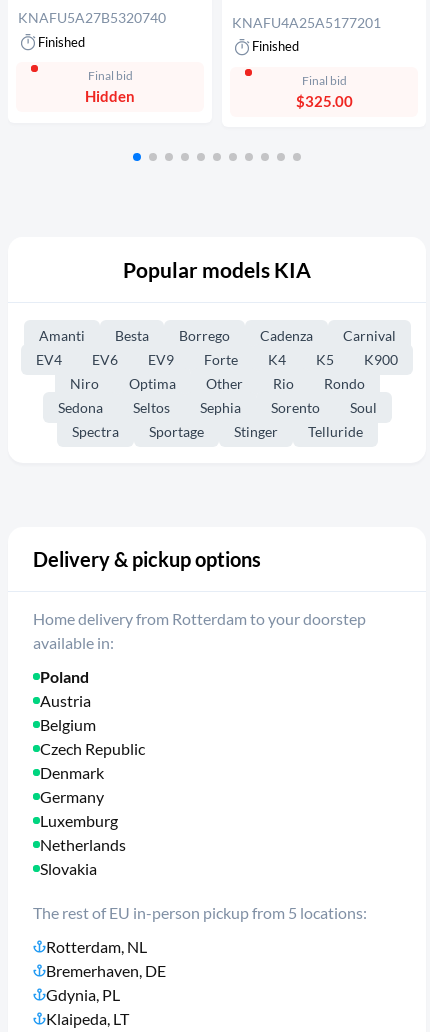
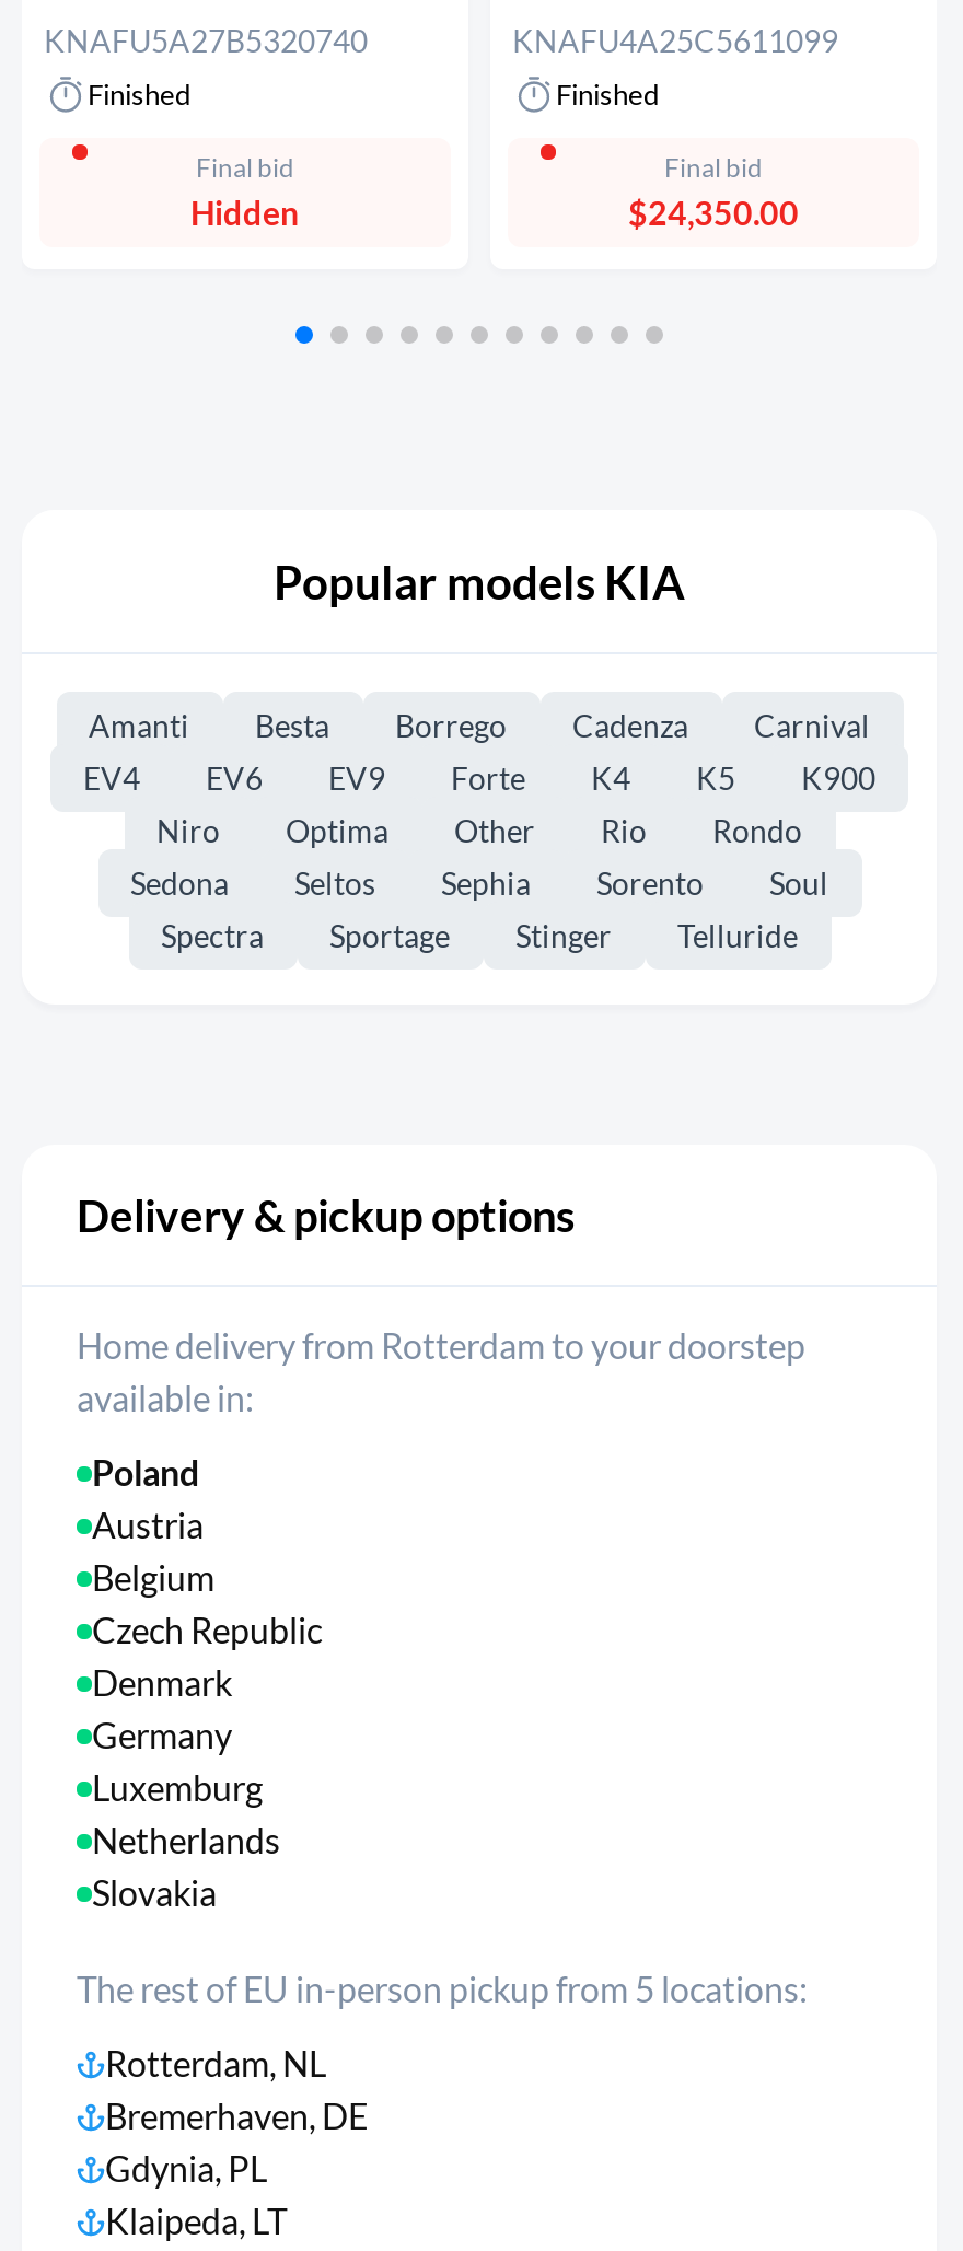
- KNAFU4A25A5177201
+ KNAFU4A25C5611099

- $325.00
+ $24,350.00
